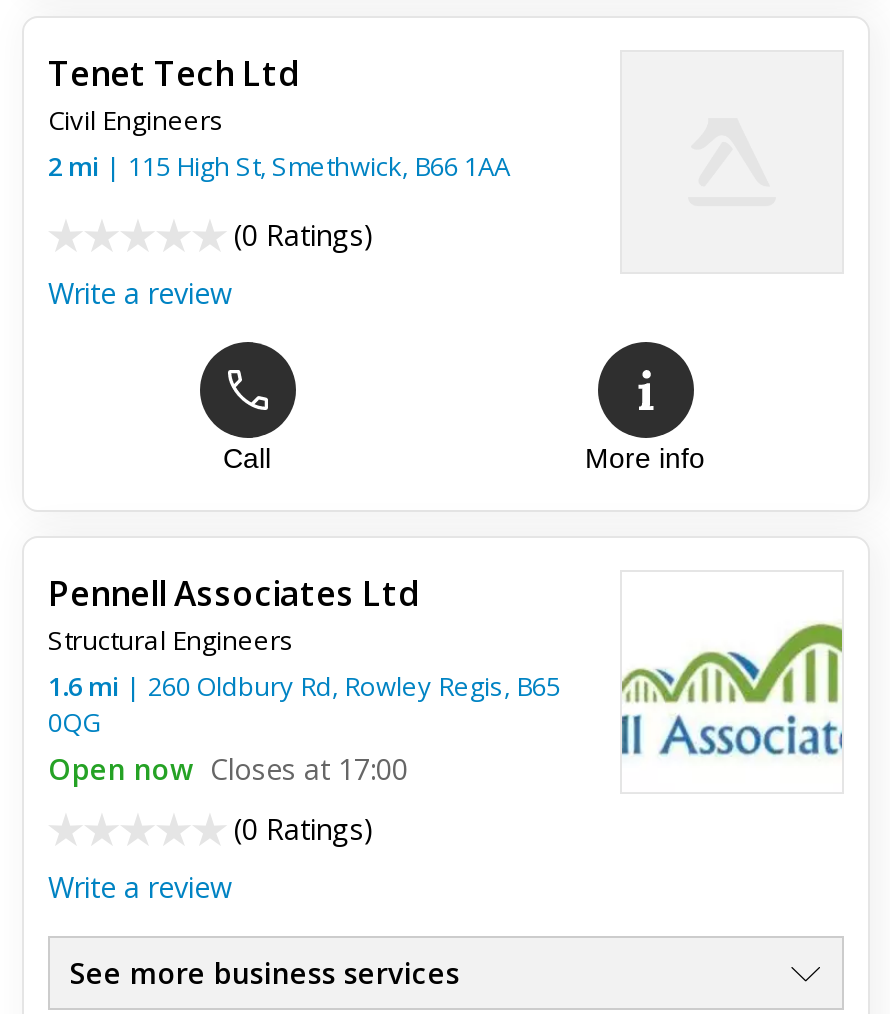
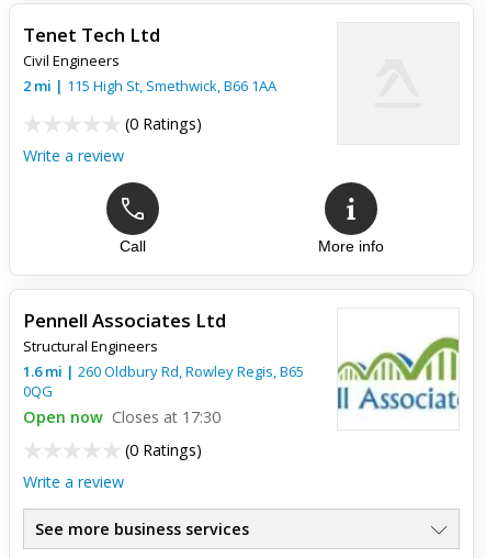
- Open now Closes at 17:00
+ Open now Closes at 17:30
